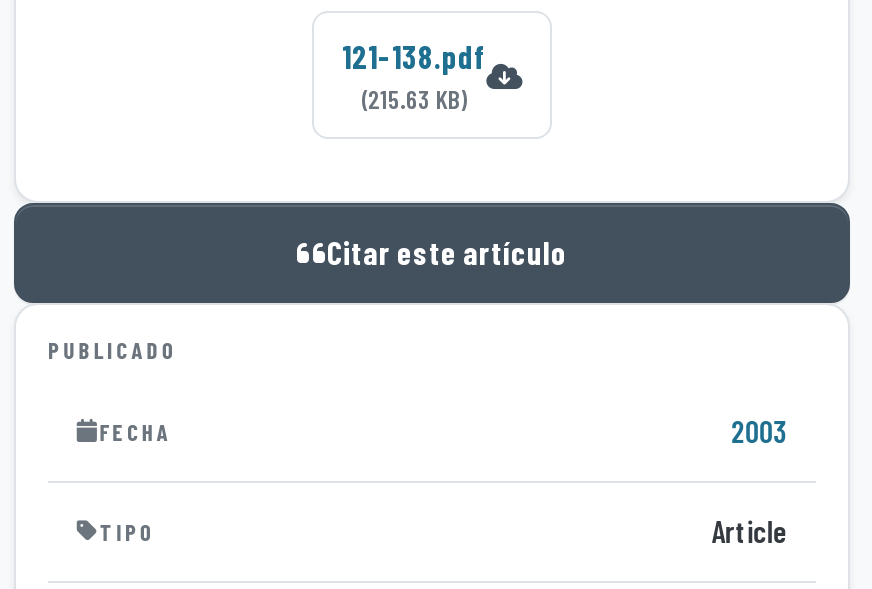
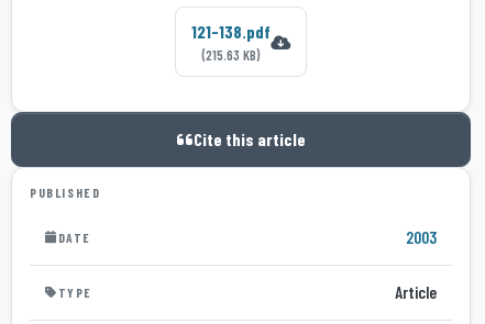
- Citar este artículo
+ Cite this article

- PUBLICADO
+ PUBLISHED

- FECHA
+ DATE

- TIPO
+ TYPE
